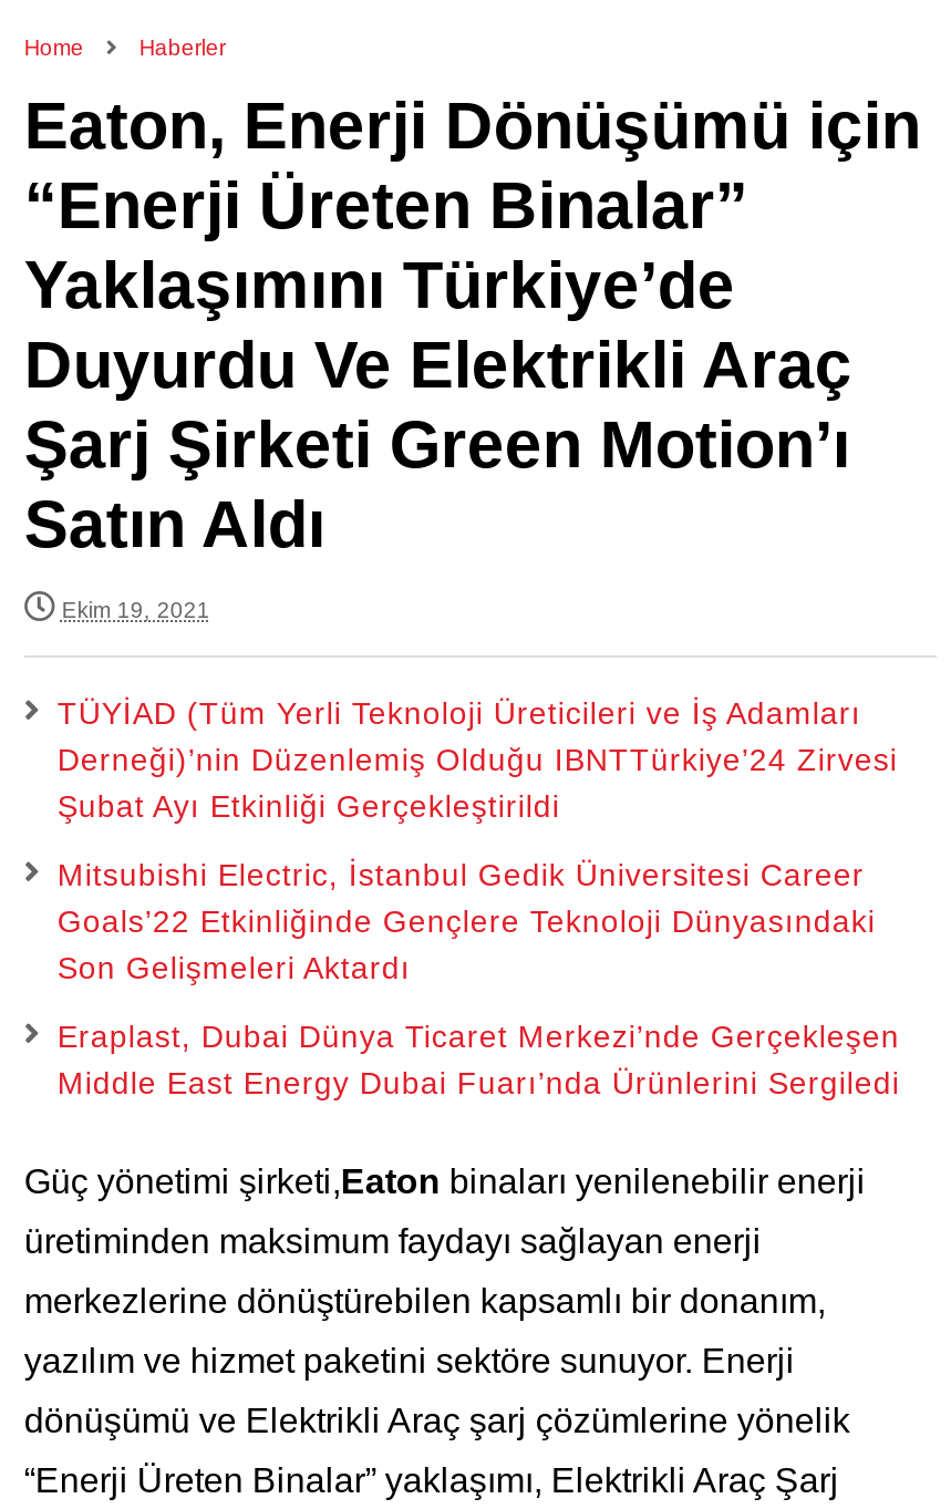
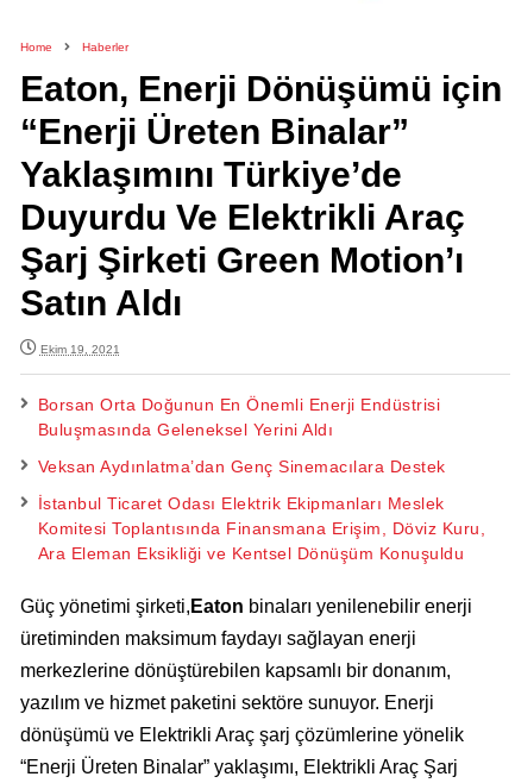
- TÜYİAD (Tüm Yerli Teknoloji Üreticileri ve İş Adamları
- Derneği)’nin Düzenlemiş Olduğu IBNTTürkiye’24 Zirvesi
- Şubat Ayı Etkinliği Gerçekleştirildi
+ Borsan Orta Doğunun En Önemli Enerji Endüstrisi
+ Buluşmasında Geleneksel Yerini Aldı

- Mitsubishi Electric, İstanbul Gedik Üniversitesi Career
- Goals’22 Etkinliğinde Gençlere Teknoloji Dünyasındaki
- Son Gelişmeleri Aktardı
+ Veksan Aydınlatma’dan Genç Sinemacılara Destek

- Eraplast, Dubai Dünya Ticaret Merkezi’nde Gerçekleşen
- Middle East Energy Dubai Fuarı’nda Ürünlerini Sergiledi
+ İstanbul Ticaret Odası Elektrik Ekipmanları Meslek
+ Komitesi Toplantısında Finansmana Erişim, Döviz Kuru,
+ Ara Eleman Eksikliği ve Kentsel Dönüşüm Konuşuldu
